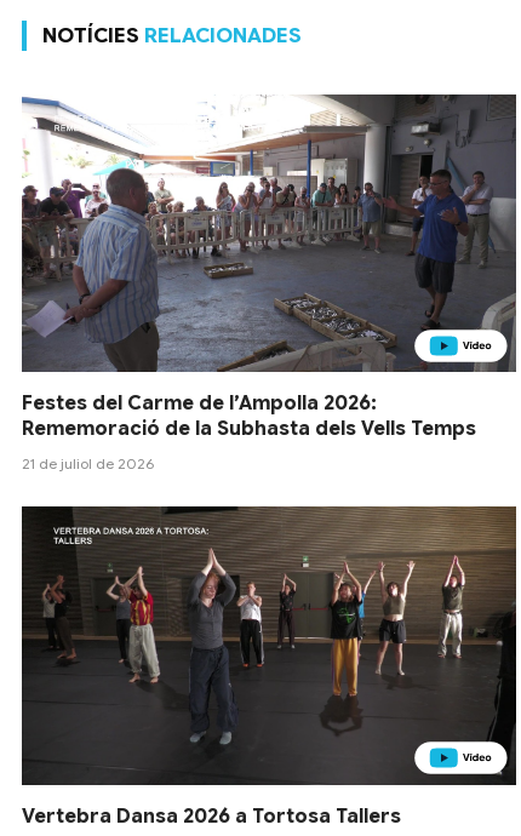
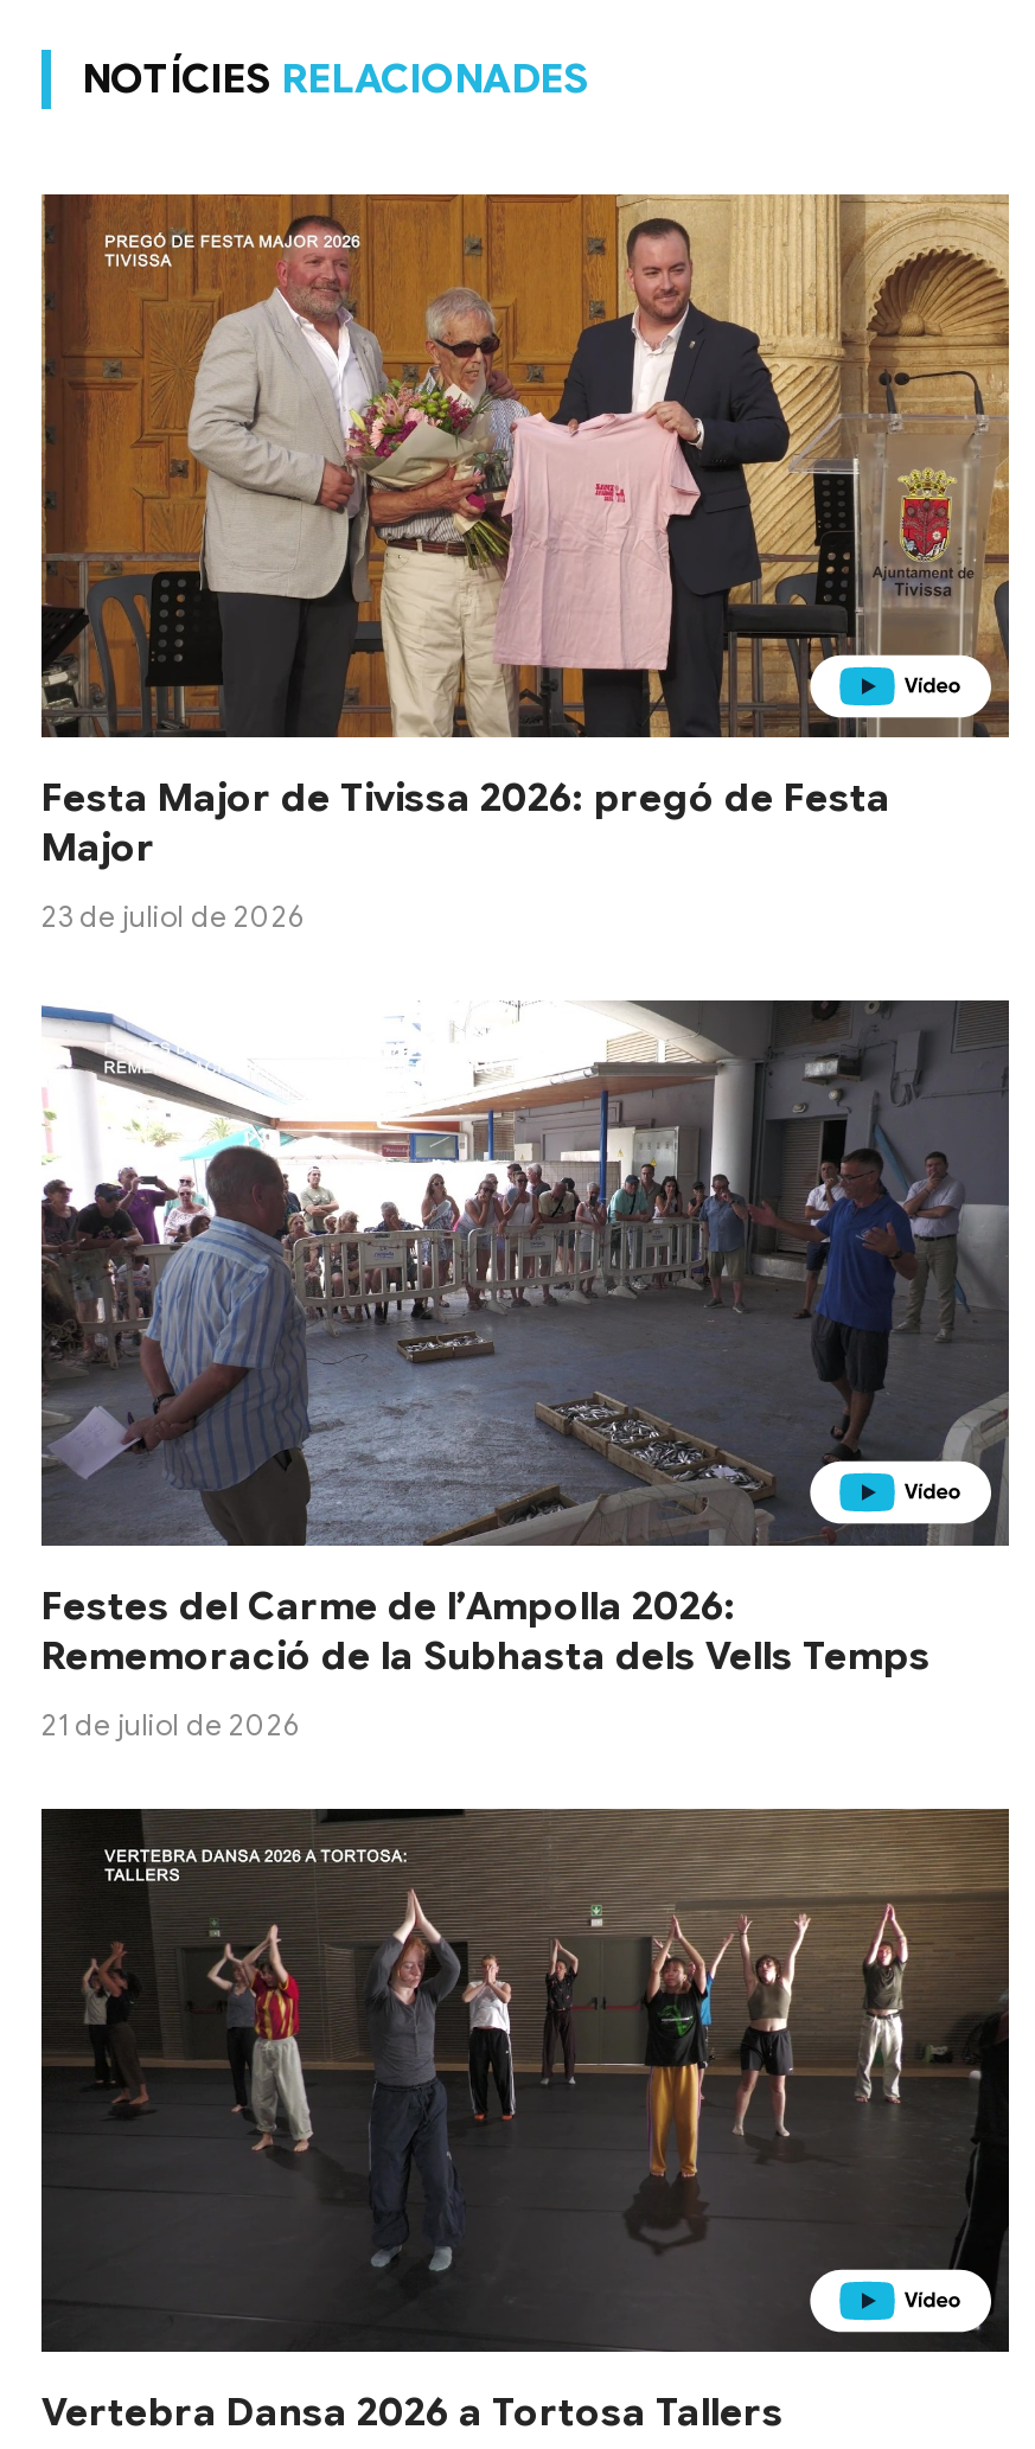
+ [image]
+ Festa Major de Tivissa 2026: pregó de Festa
+ Major
+ 23 de juliol de 2026
